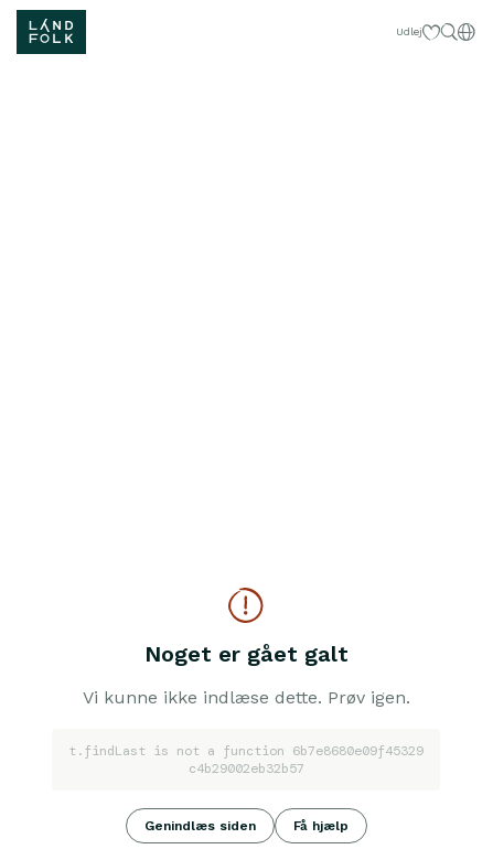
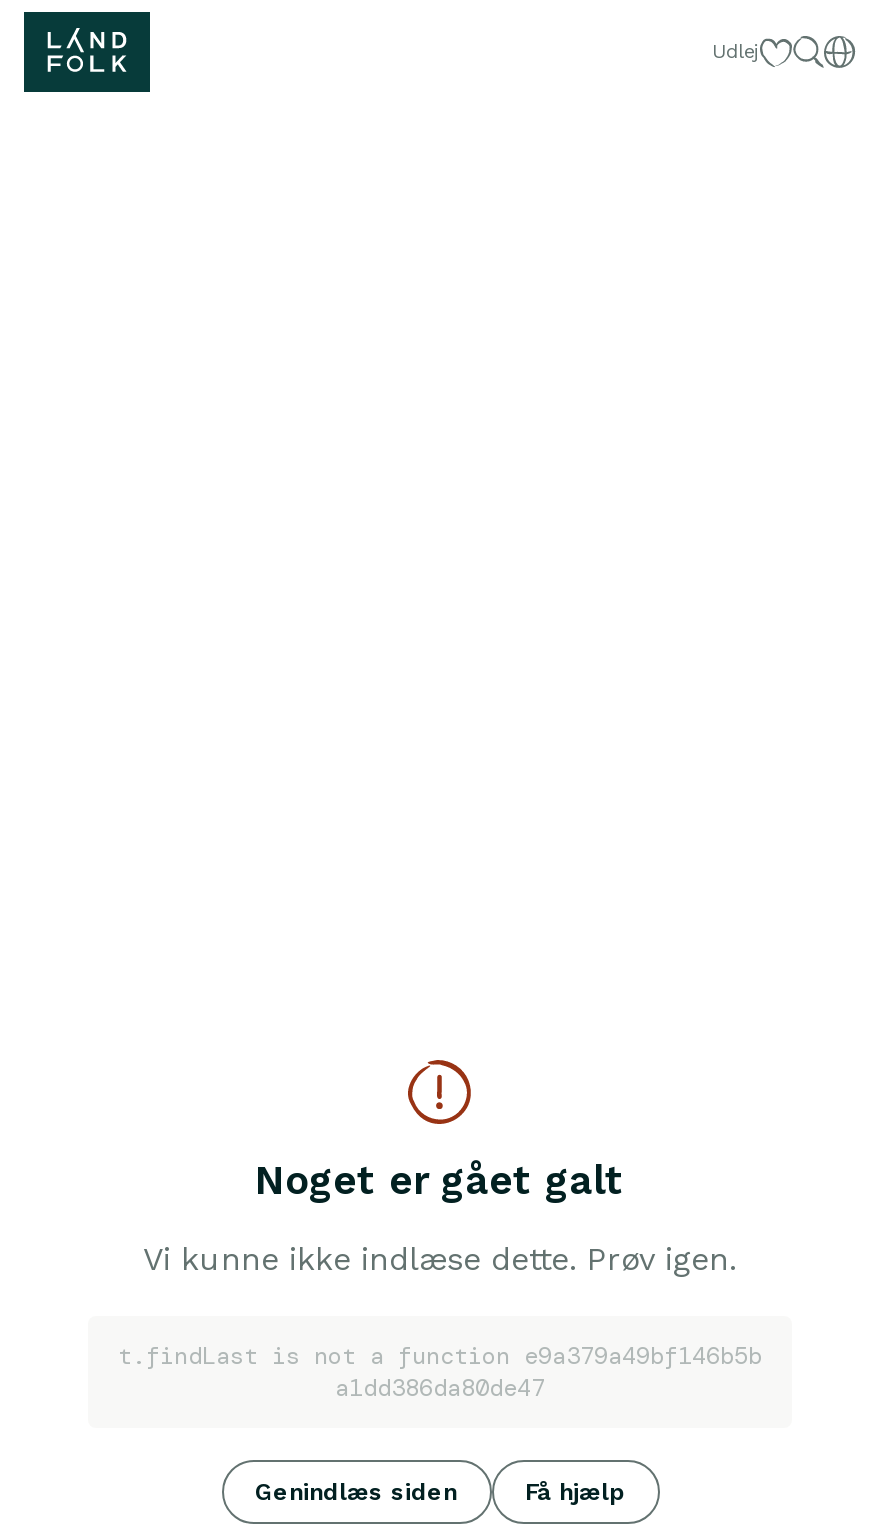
- t.findLast is not a function 6b7e8680e09f45329
- c4b29002eb32b57
+ t.findLast is not a function e9a379a49bf146b5b
+ a1dd386da80de47
